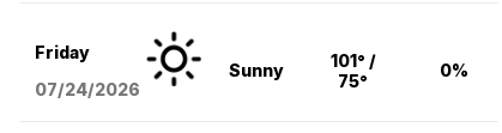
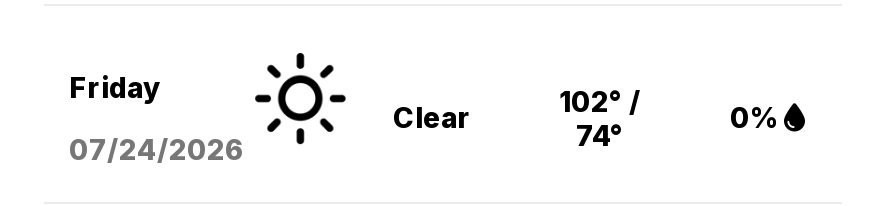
- Sunny
- 101° /
- 75°
+ Clear
+ 102° /
+ 74°
